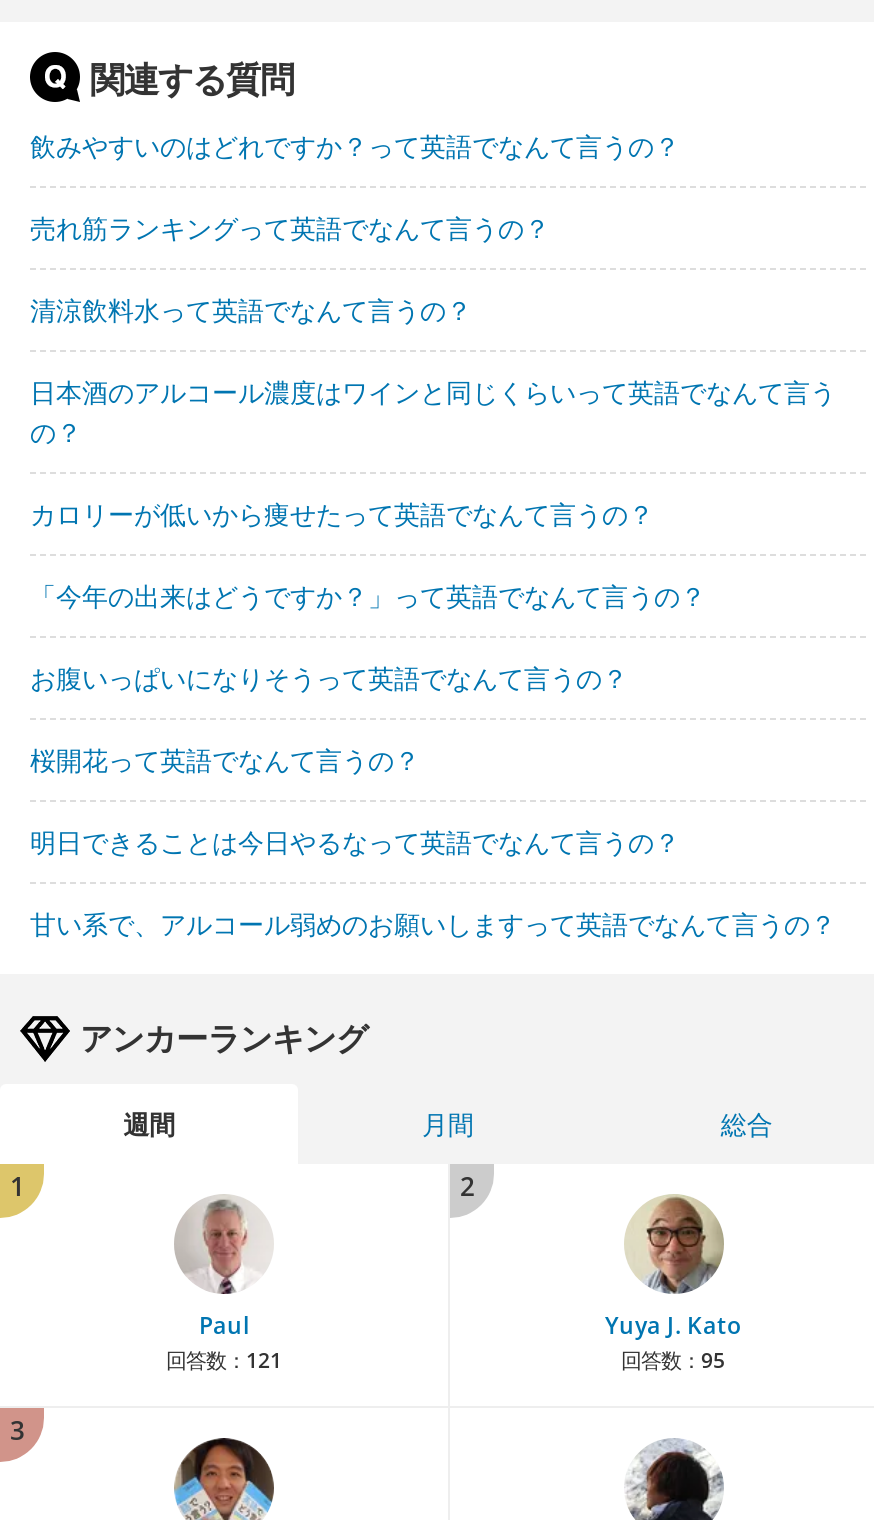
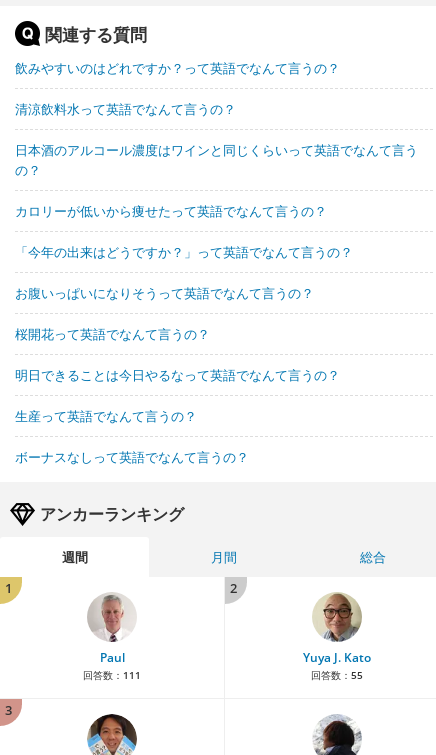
- 売れ筋ランキングって英語でなんて言うの？

moved up: 清涼飲料水って英語でなんて言うの？ | 日本酒のアルコール濃度はワインと同じくらいって英語でなんて言う | の？ | カロリーが低いから痩せたって英語でなんて言うの？ | 「今年の出来はどうですか？」って英語でなんて言うの？ | お腹いっぱいになりそうって英語でなんて言うの？ | 桜開花って英語でなんて言うの？ | 明日できることは今日やるなって英語でなんて言うの？

- 甘い系で、アルコール弱めのお願いしますって英語でなんて言うの？
+ 生産って英語でなんて言うの？
+ ボーナスなしって英語でなんて言うの？

- 回答数：121
+ 回答数：111

- 回答数：95
+ 回答数：55
